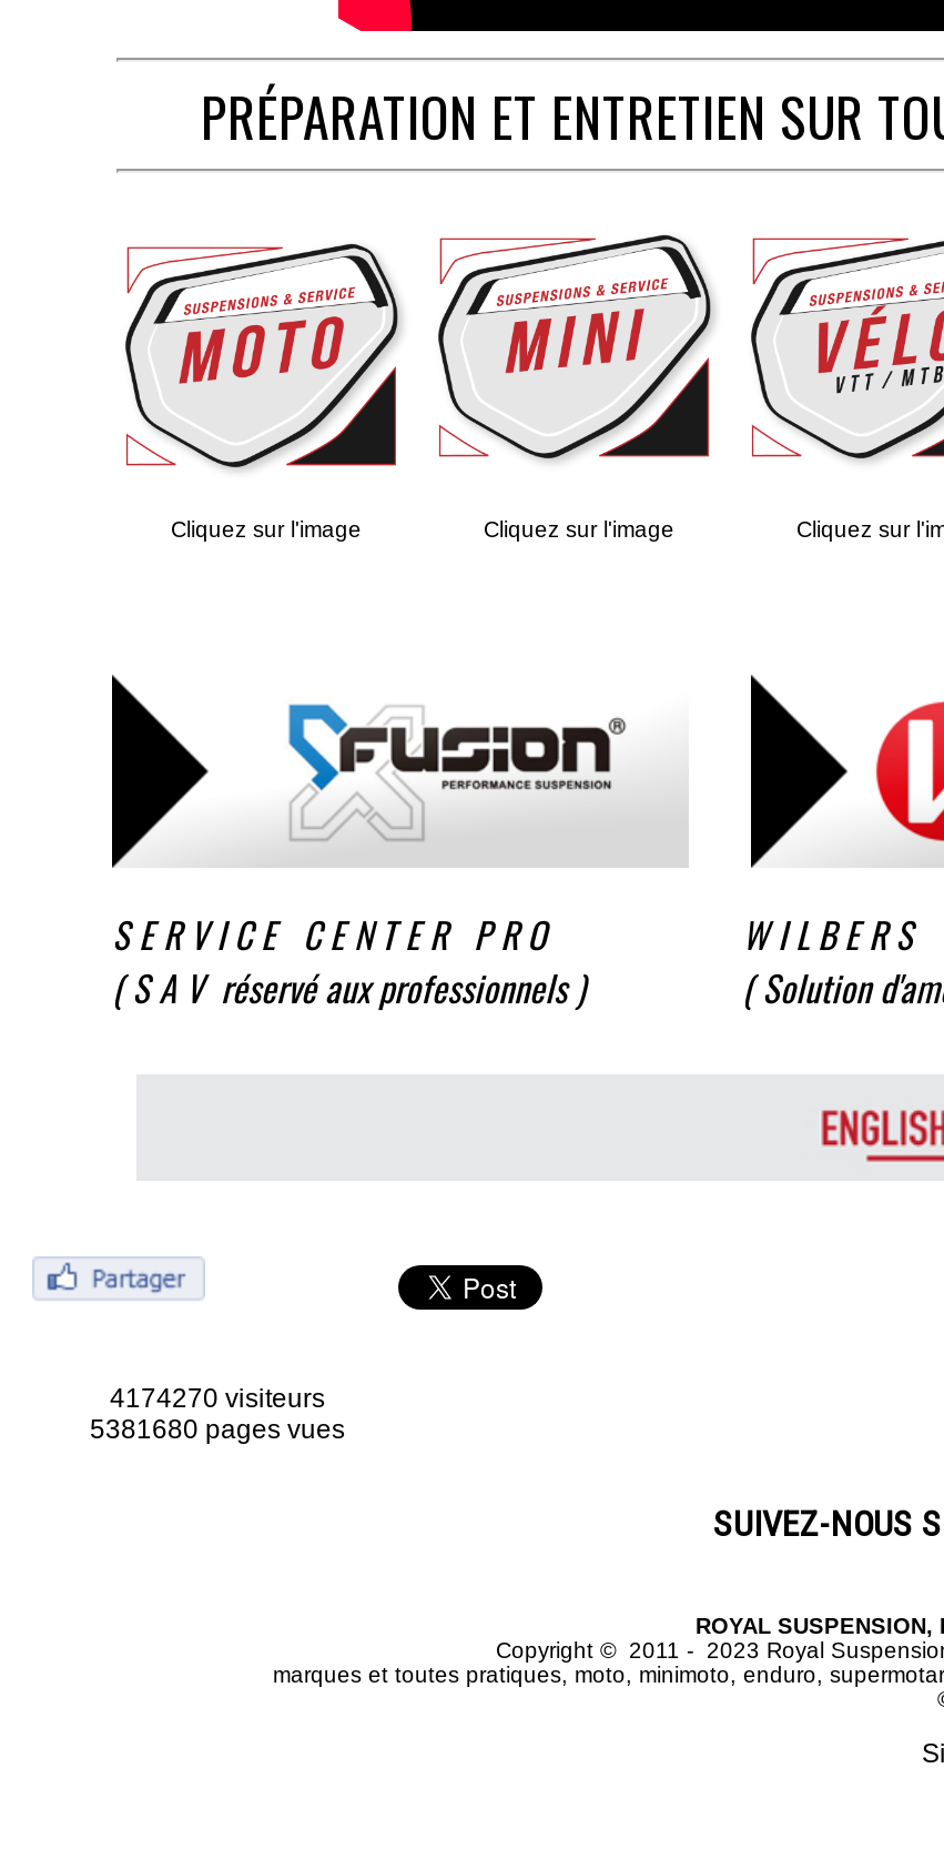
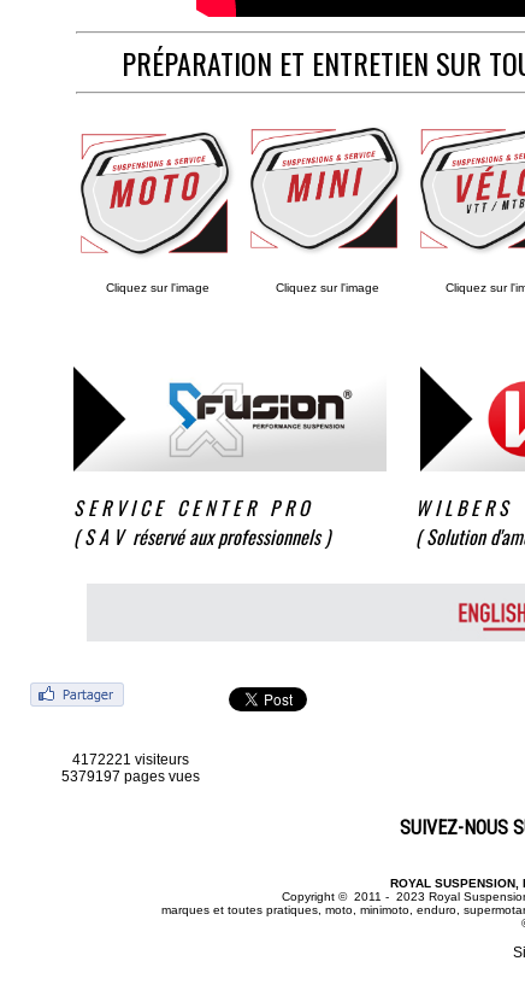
- 4174270 visiteurs
+ 4172221 visiteurs

- 5381680 pages vues
+ 5379197 pages vues
